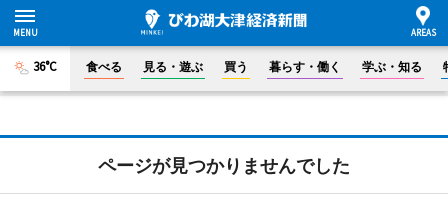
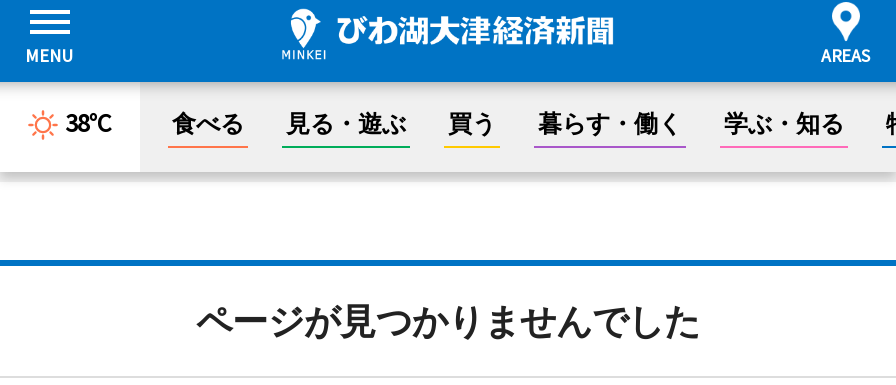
- 36°C
+ 38°C
